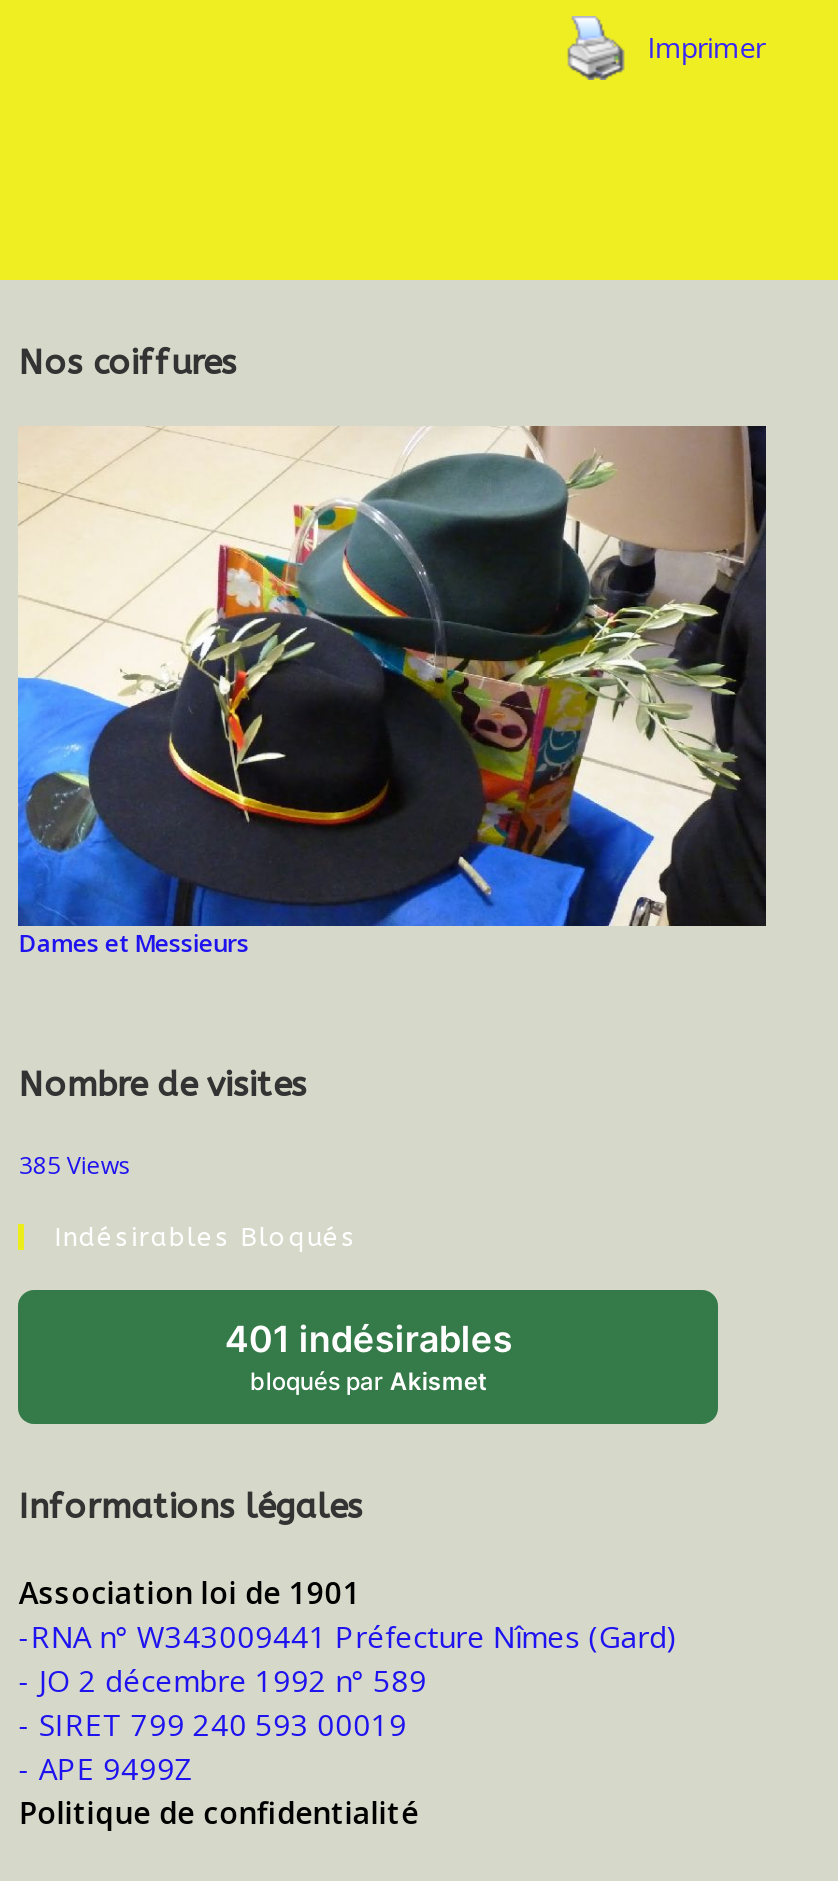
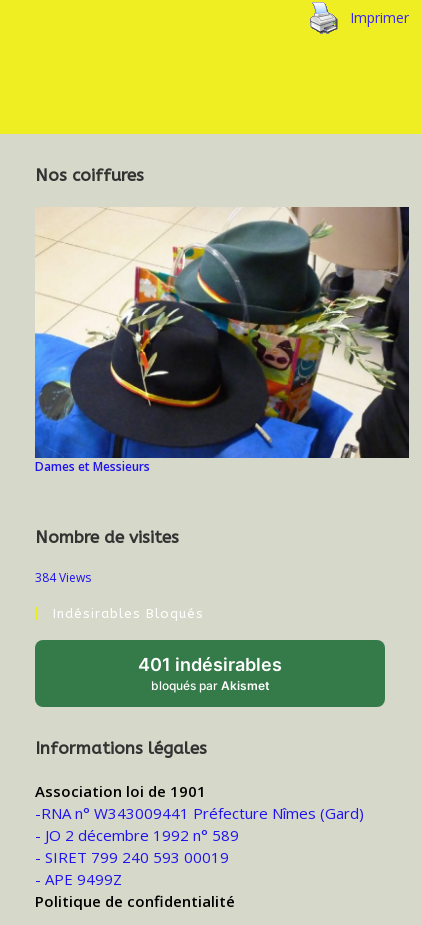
- 385 Views
+ 384 Views
